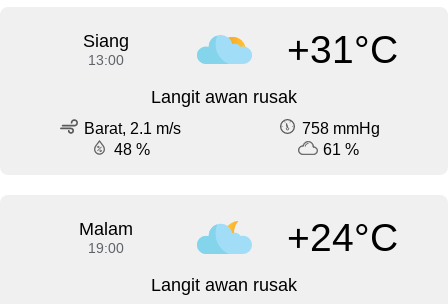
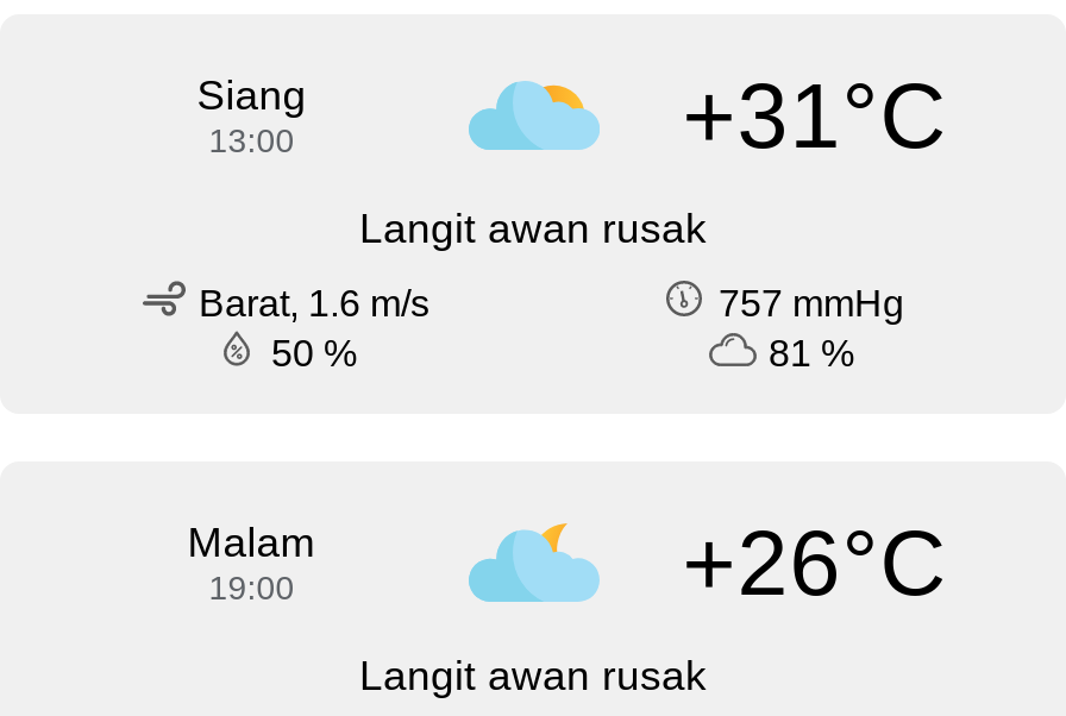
- Barat, 2.1 m/s
+ Barat, 1.6 m/s

- 758 mmHg
+ 757 mmHg

- 48 %
+ 50 %

- 61 %
+ 81 %

- +24°C
+ +26°C
